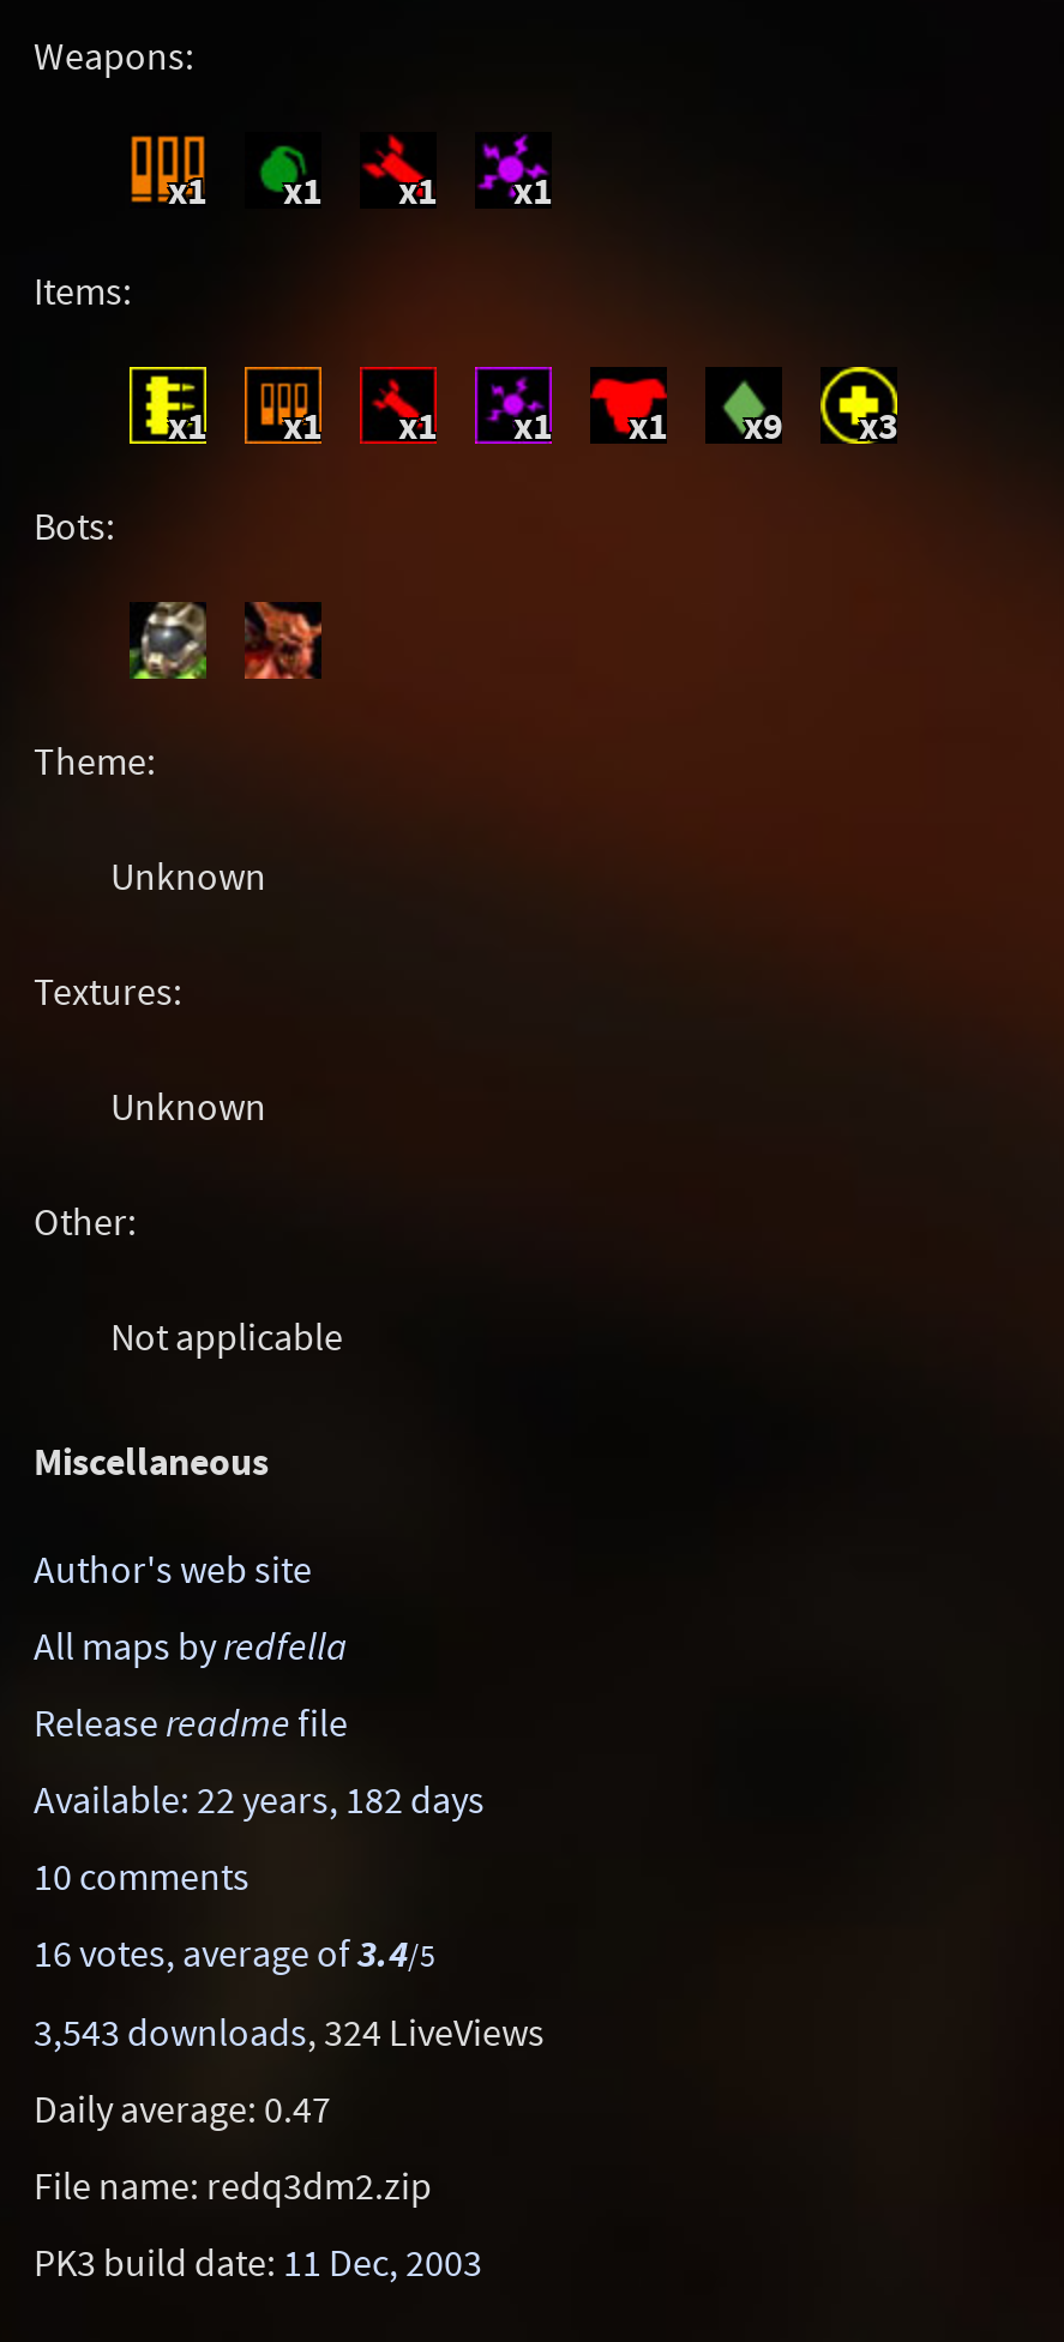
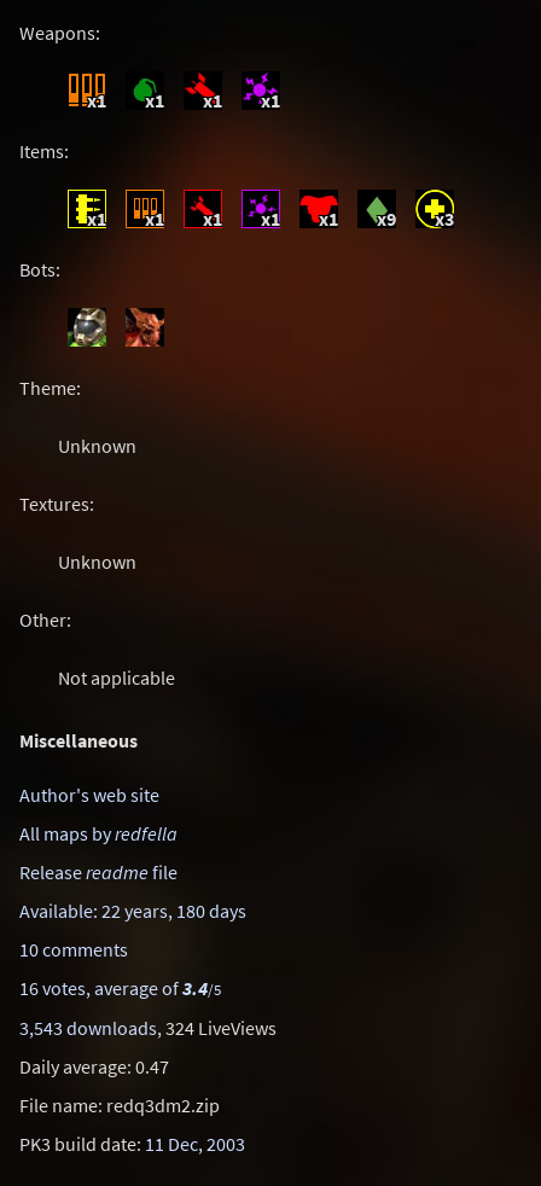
- Available: 22 years, 182 days
+ Available: 22 years, 180 days
